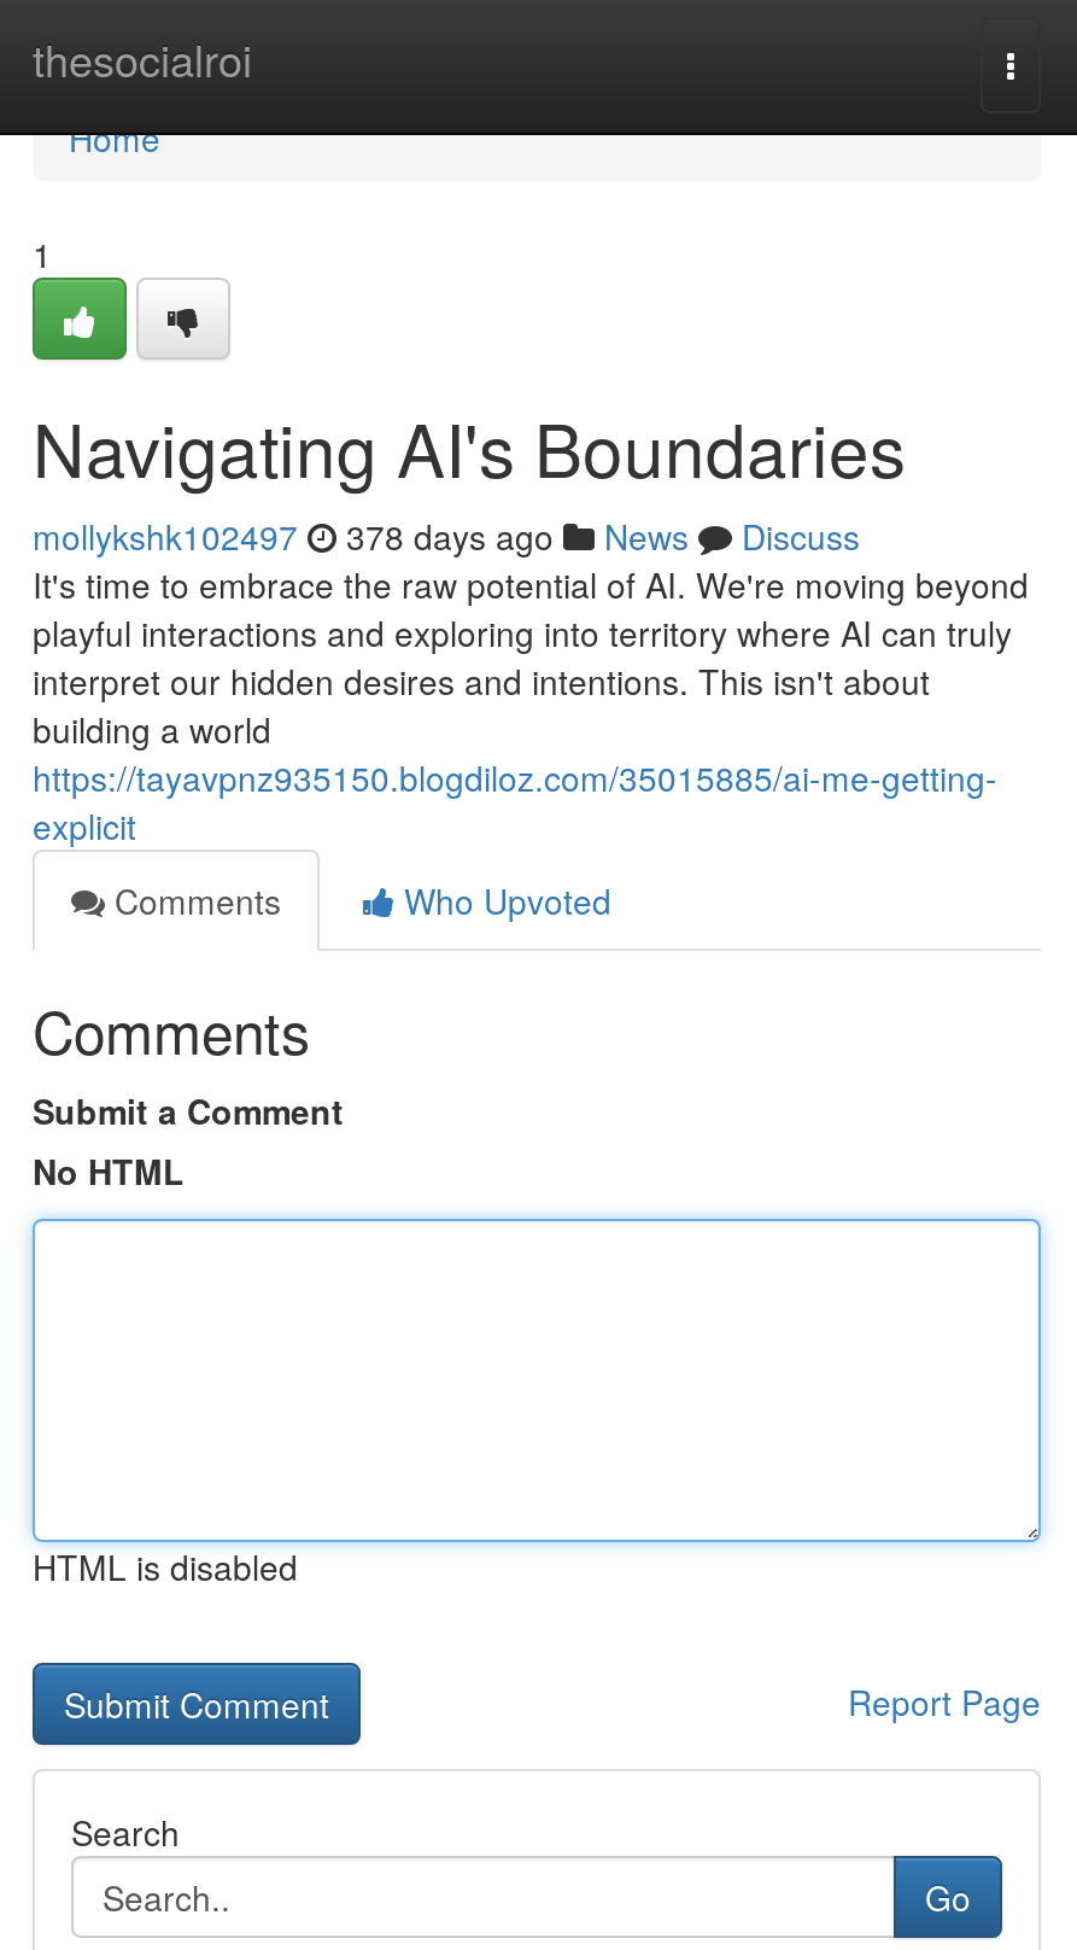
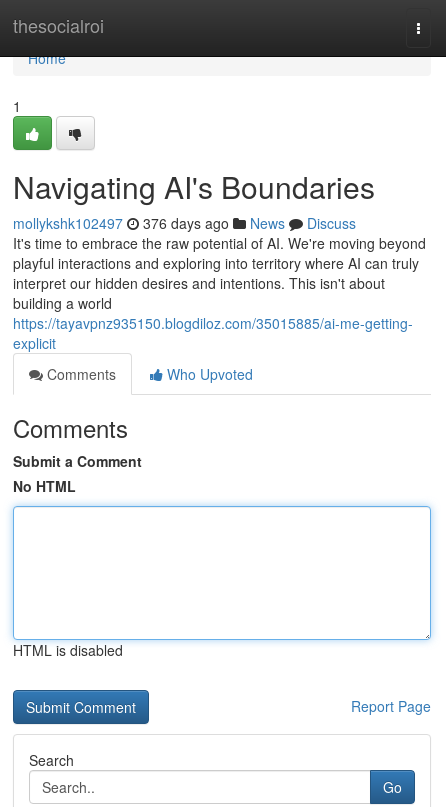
- mollykshk102497 378 days ago News Discuss
+ mollykshk102497 376 days ago News Discuss
